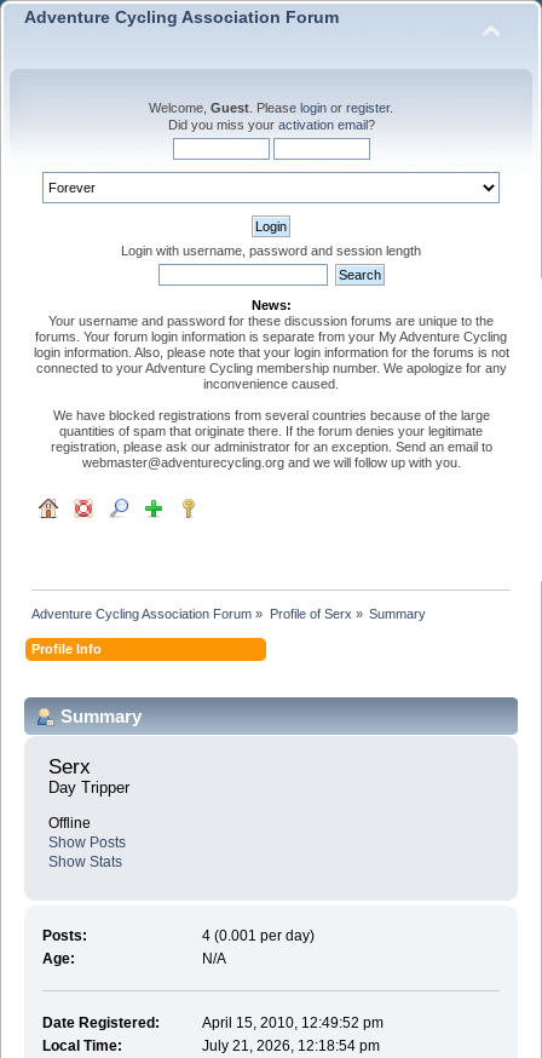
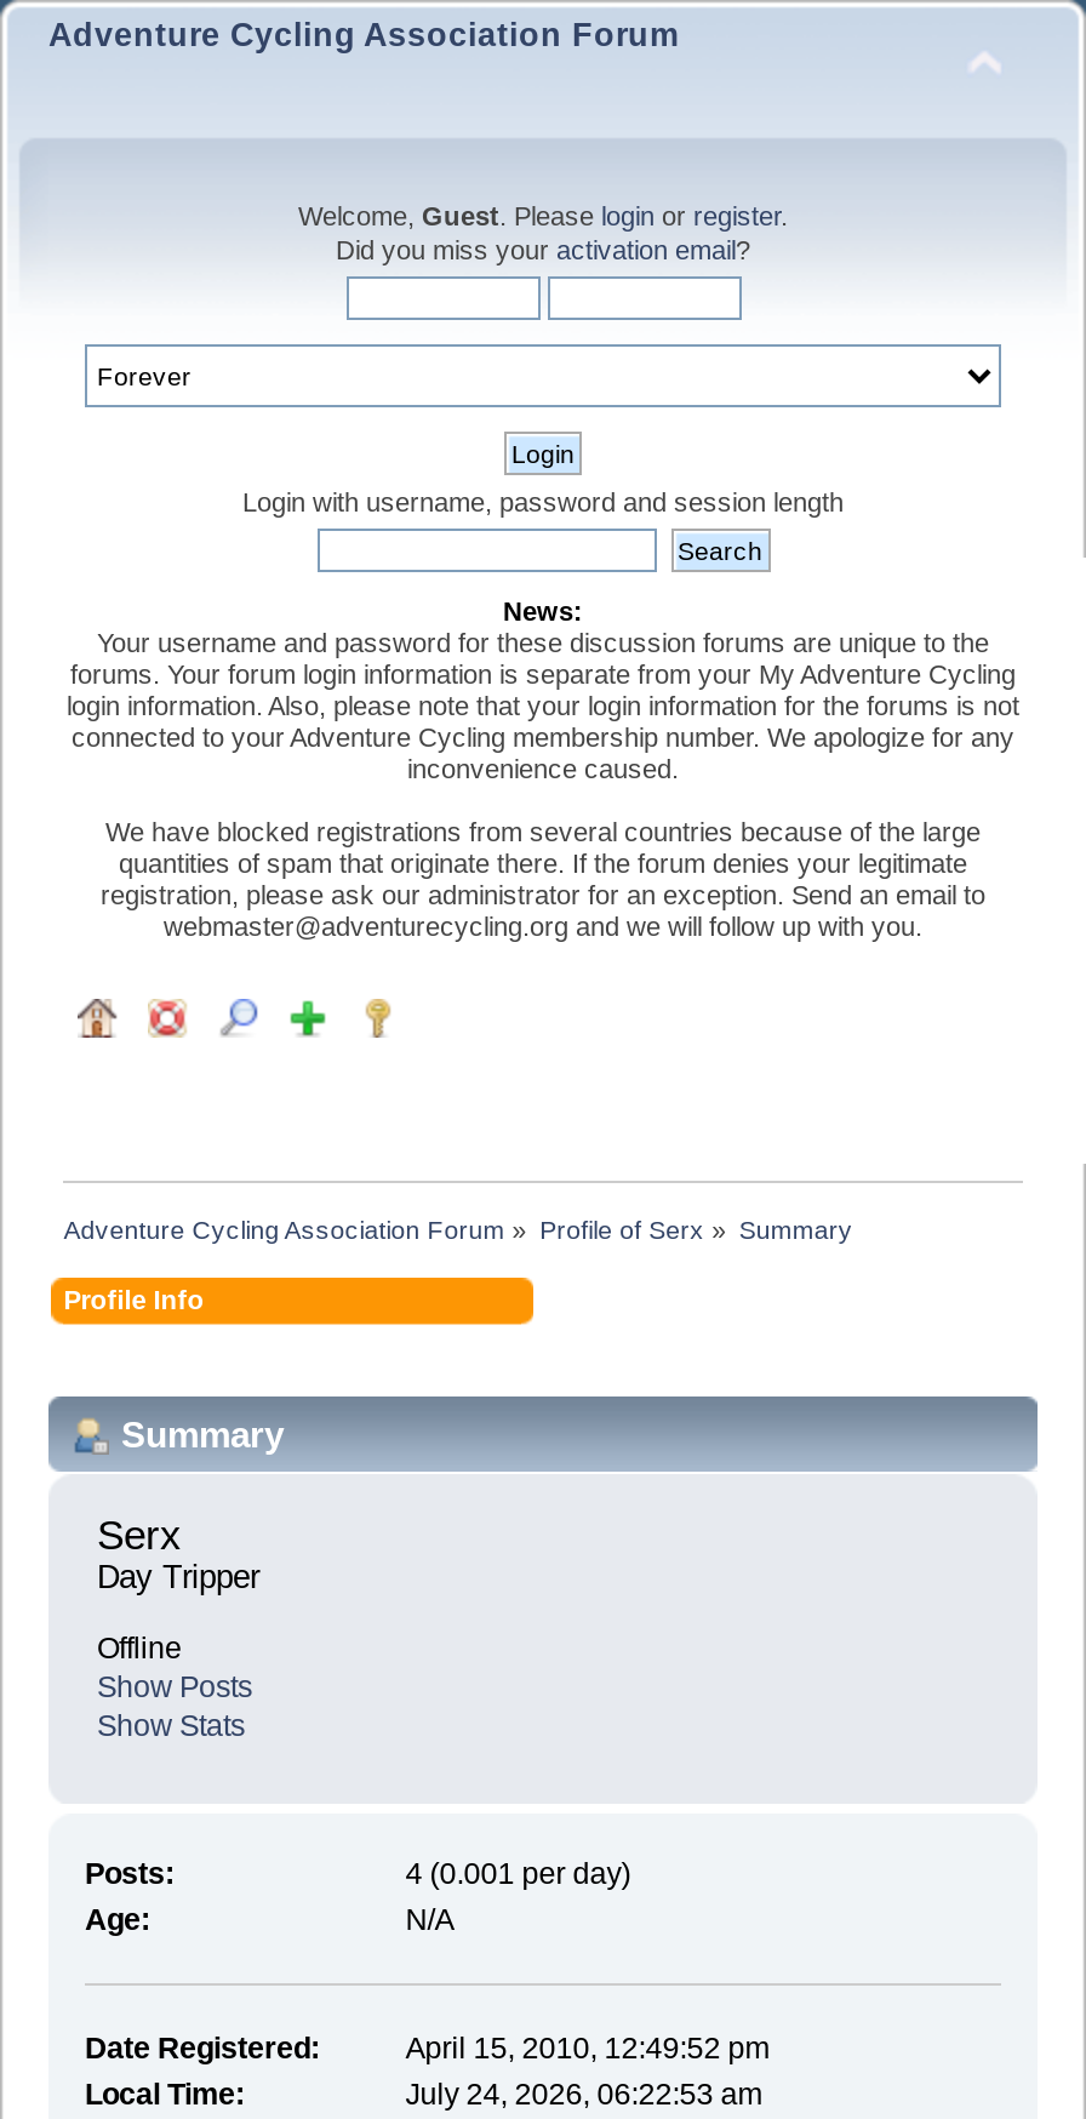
- July 21, 2026, 12:18:54 pm
+ July 24, 2026, 06:22:53 am
